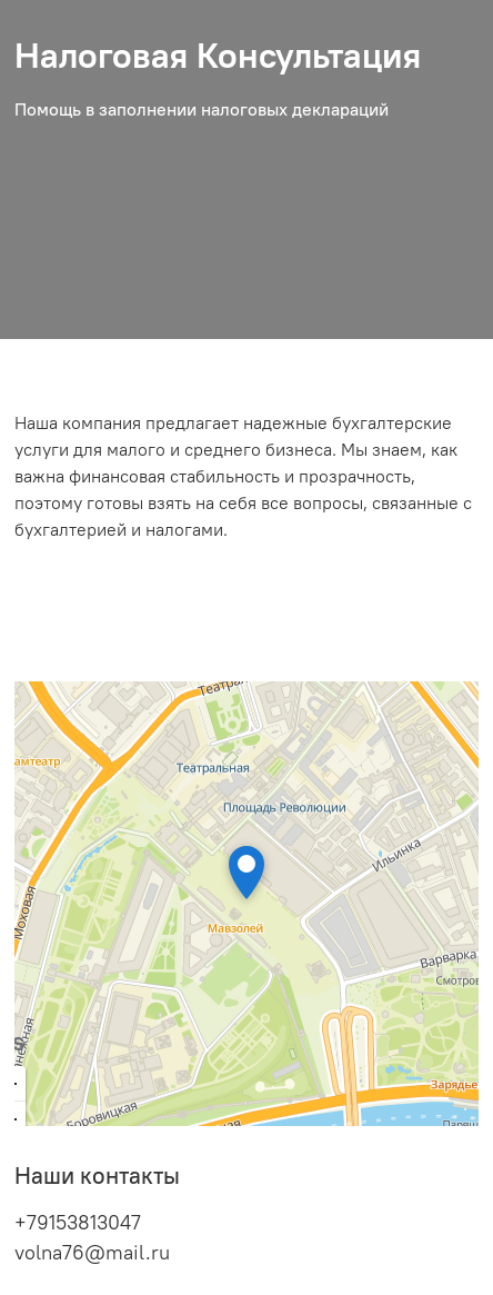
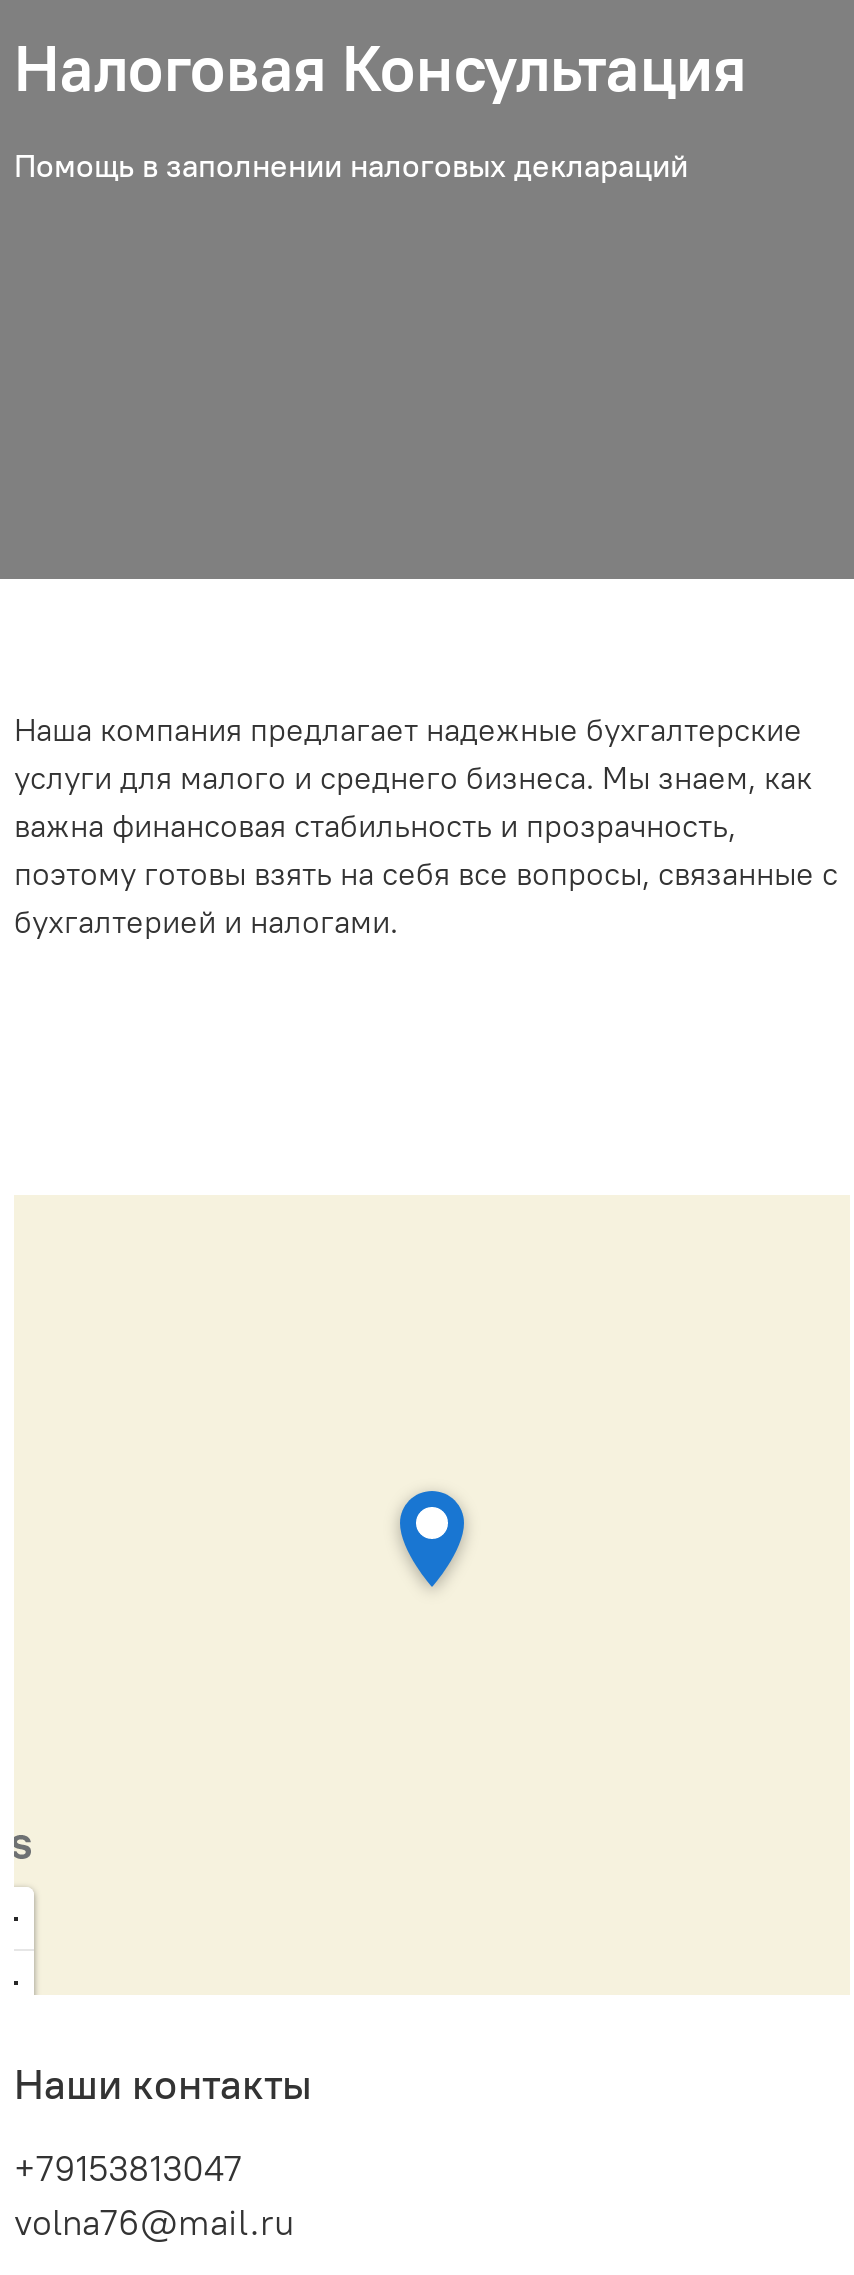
- [image]
